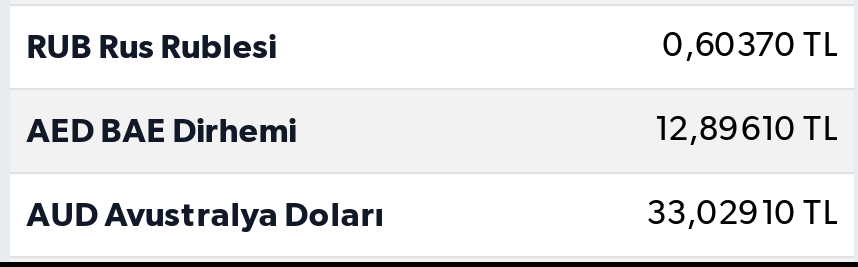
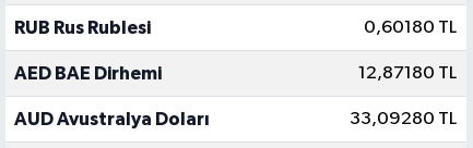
- 0,60370 TL
+ 0,60180 TL

- 12,89610 TL
+ 12,87180 TL

- 33,02910 TL
+ 33,09280 TL
